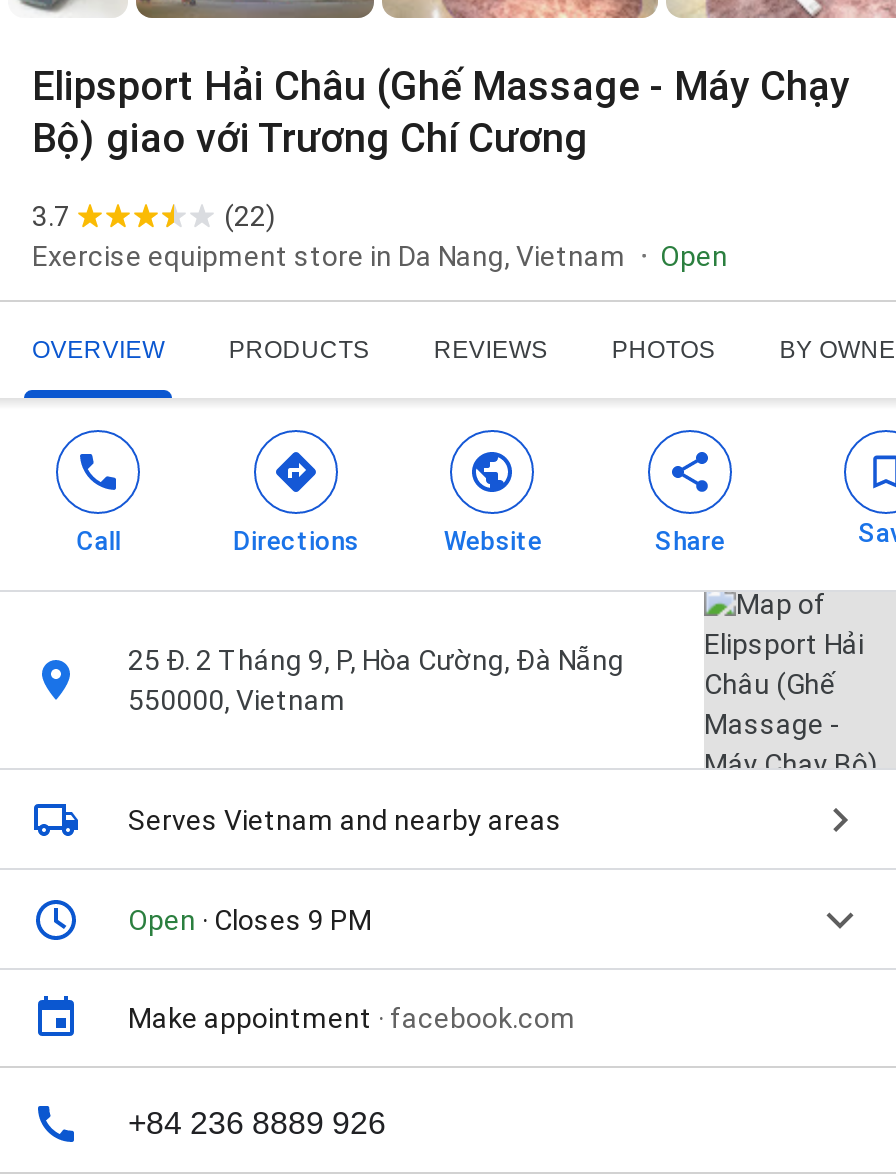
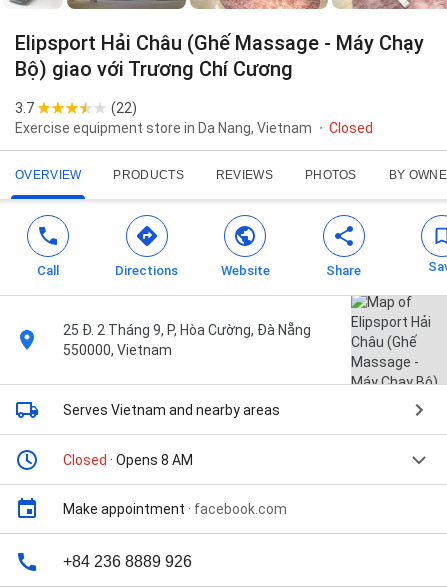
- Open
+ Closed

- Open · Closes 9 PM
+ Closed · Opens 8 AM
